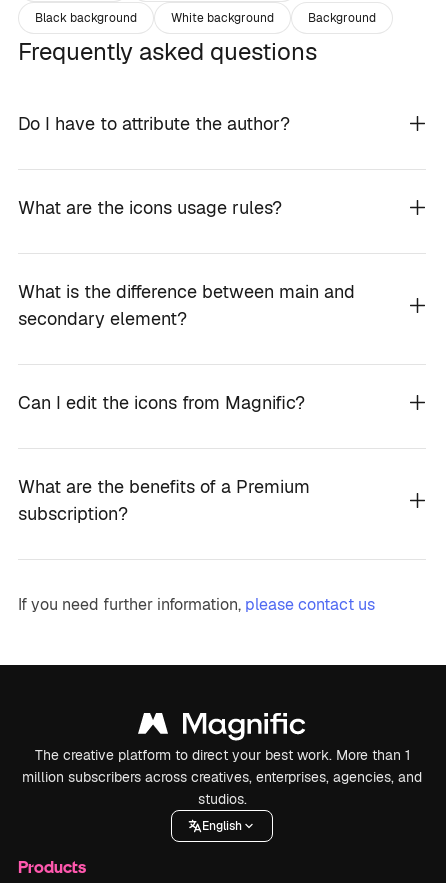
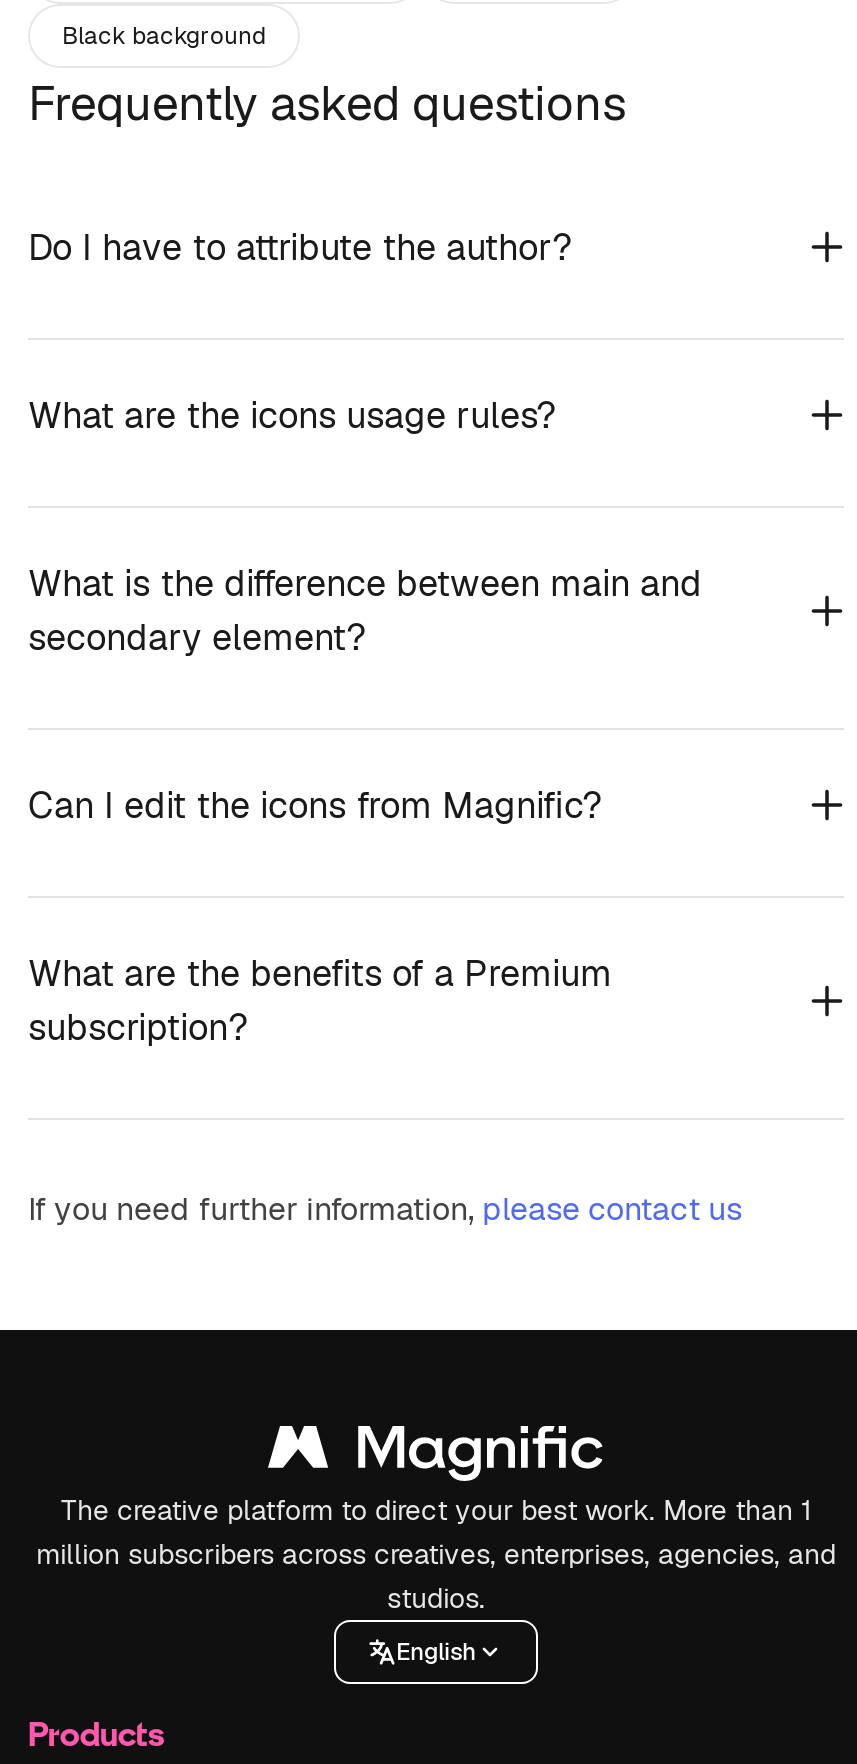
- White background
- Background
